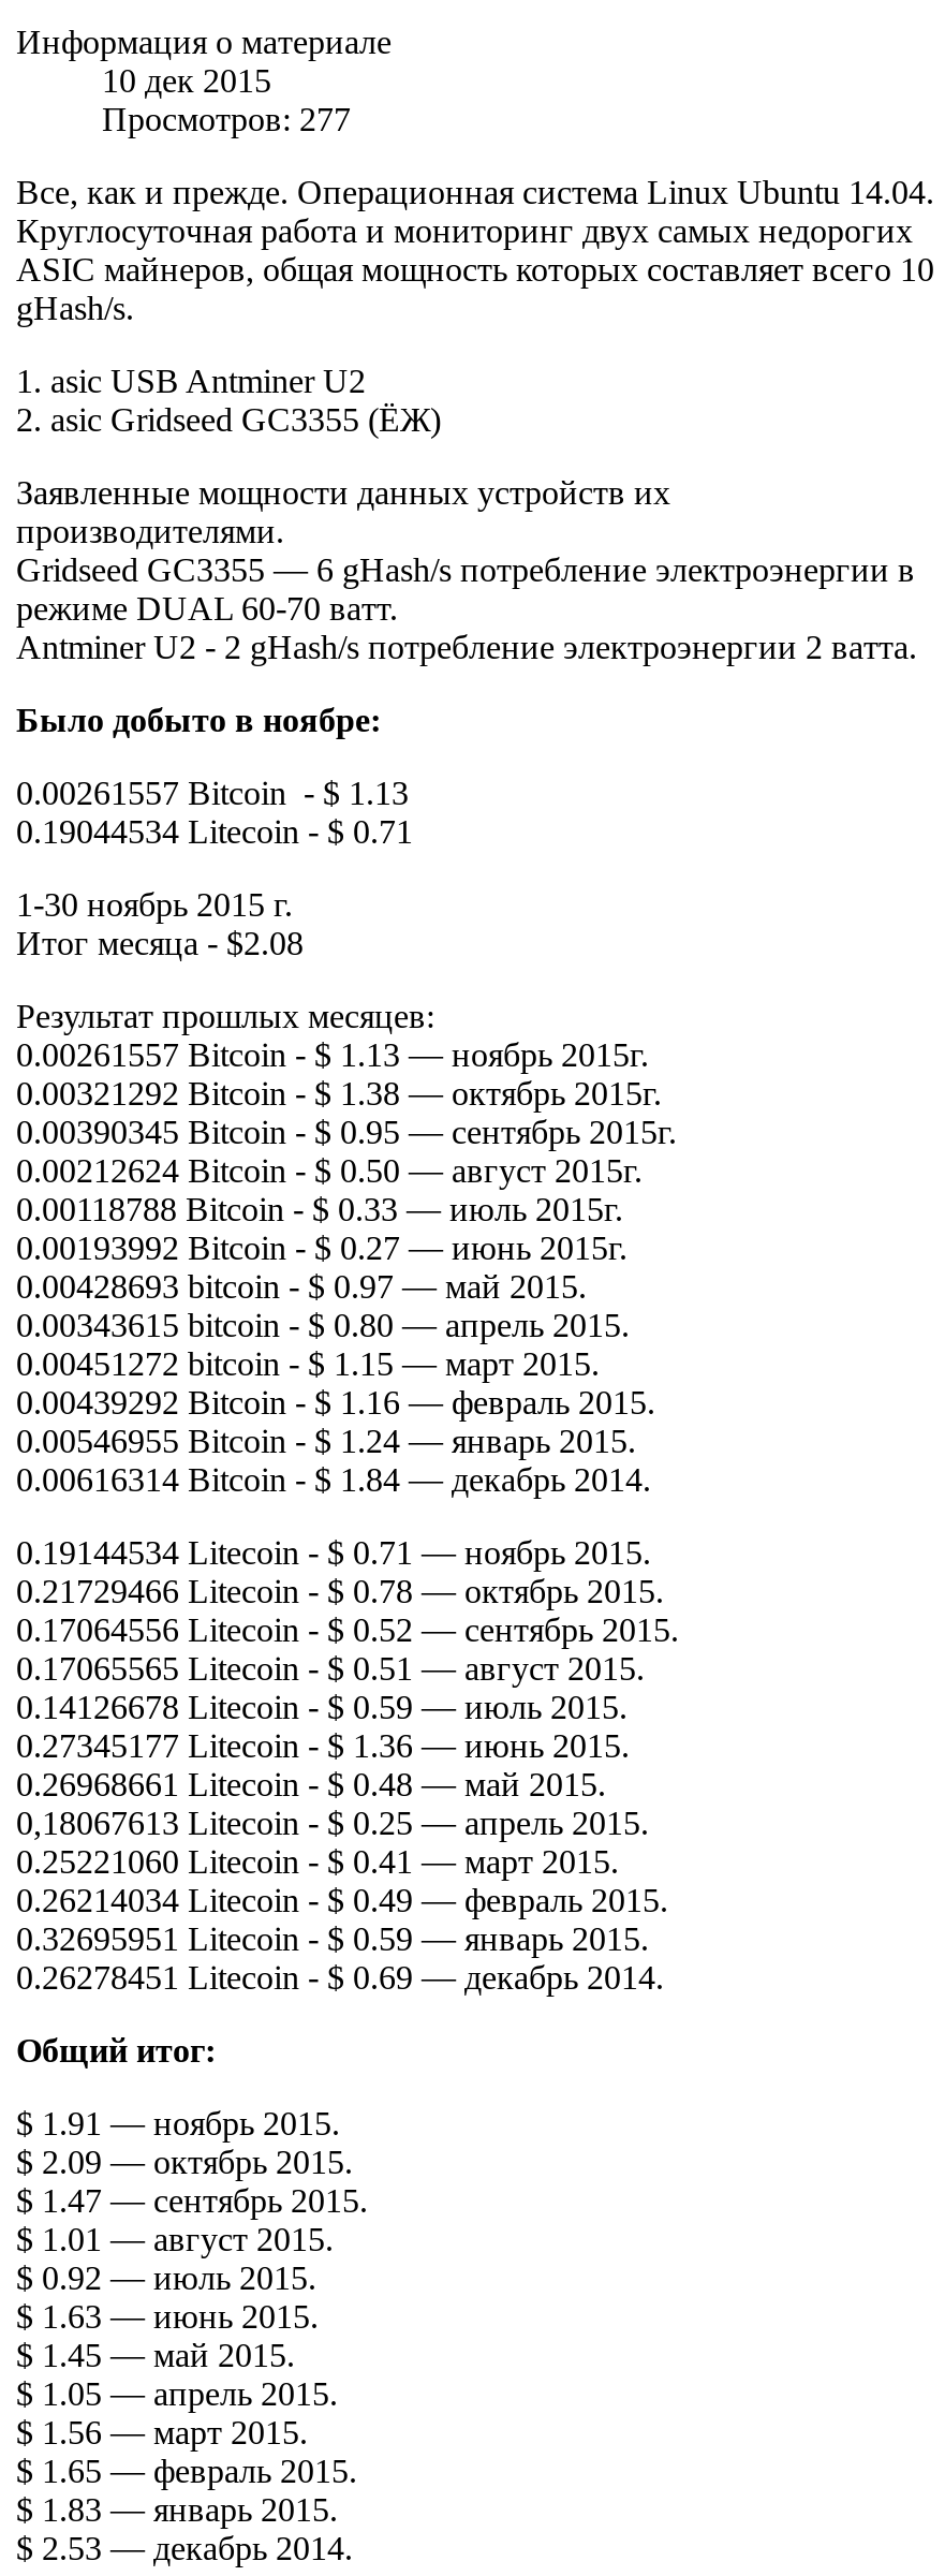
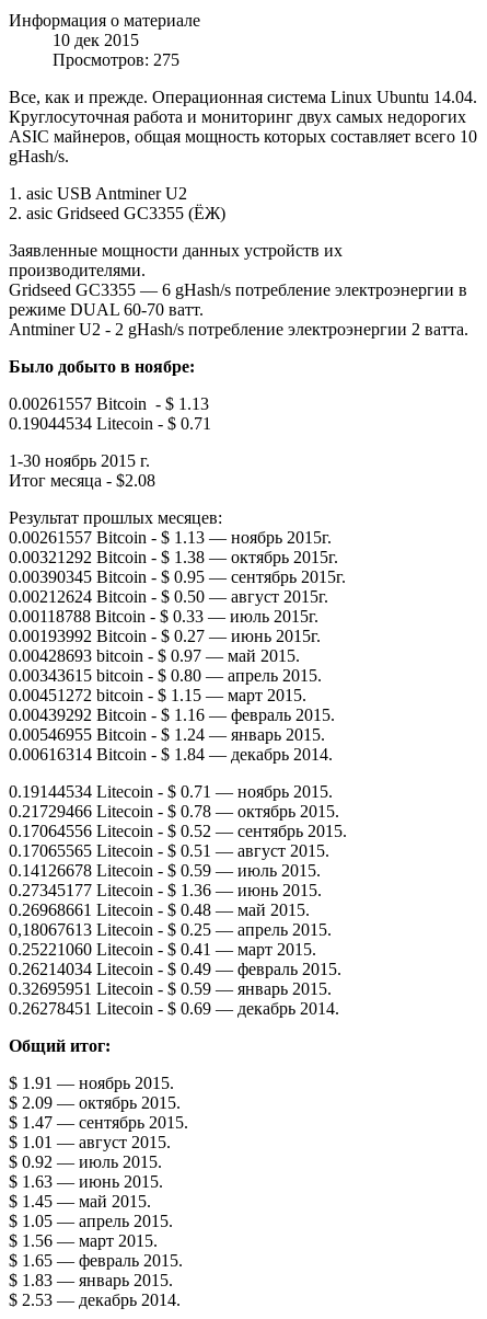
- Просмотров: 277
+ Просмотров: 275
